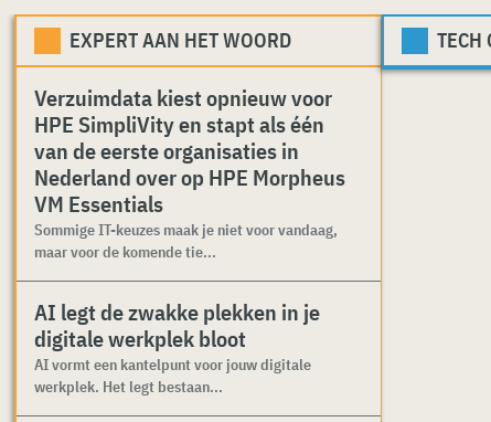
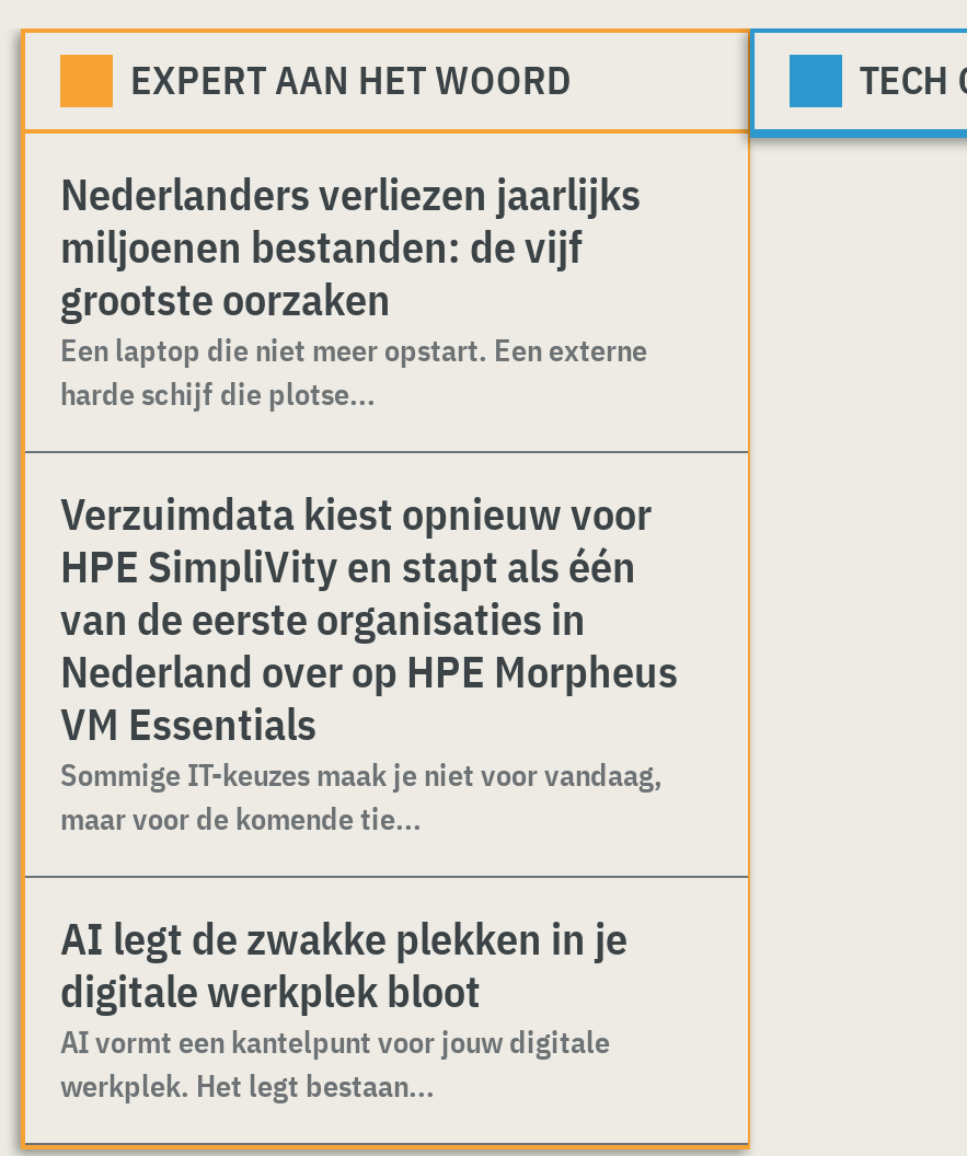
+ Nederlanders verliezen jaarlijks
+ miljoenen bestanden: de vijf
+ grootste oorzaken
+ Een laptop die niet meer opstart. Een externe
+ harde schijf die plotse...
